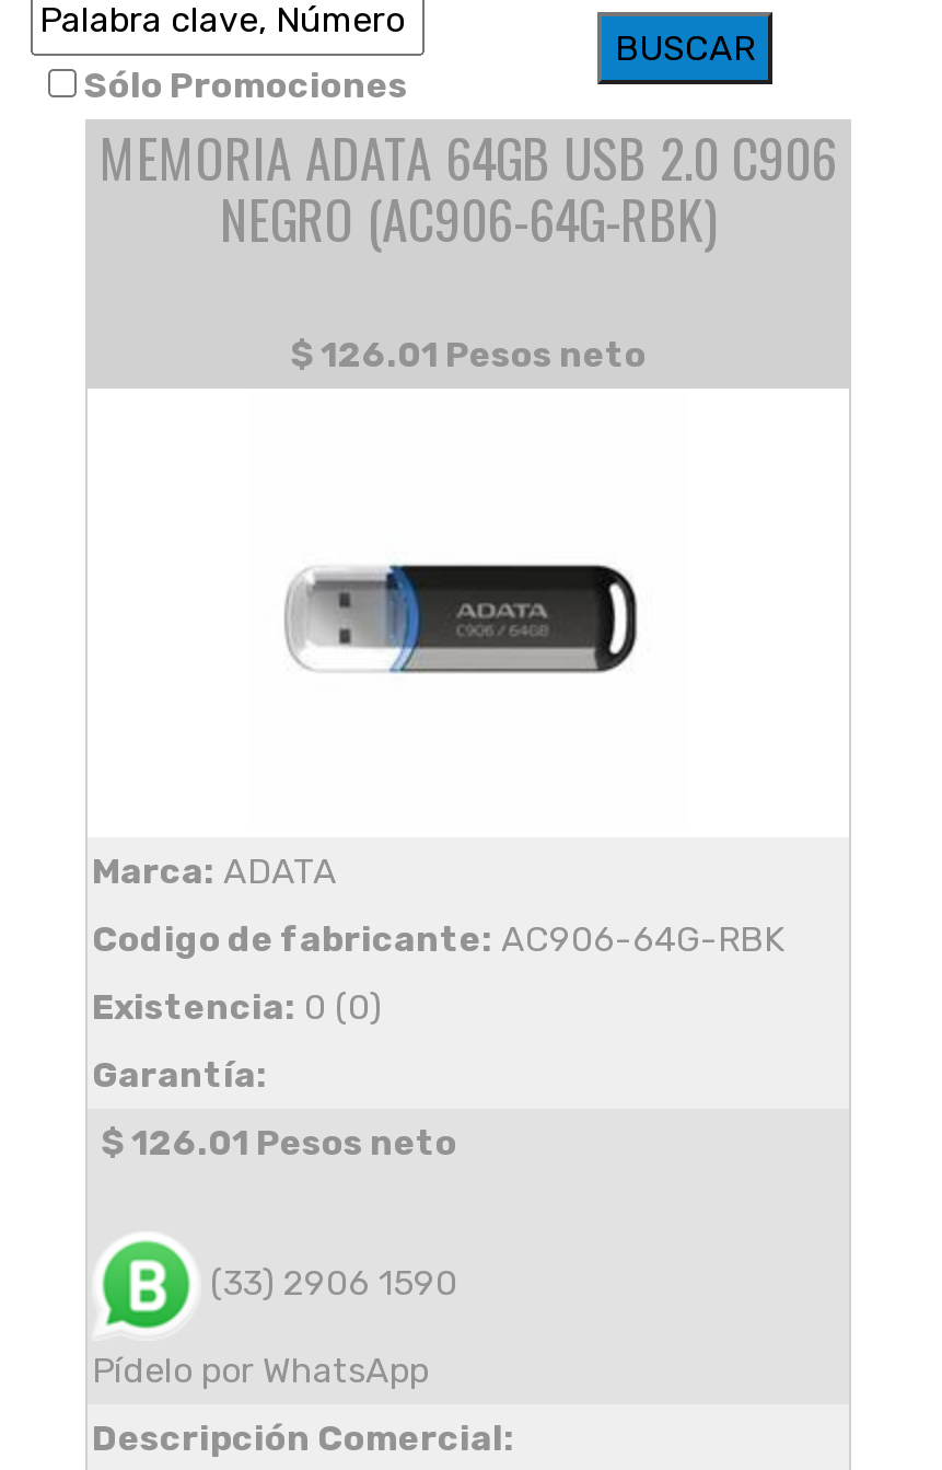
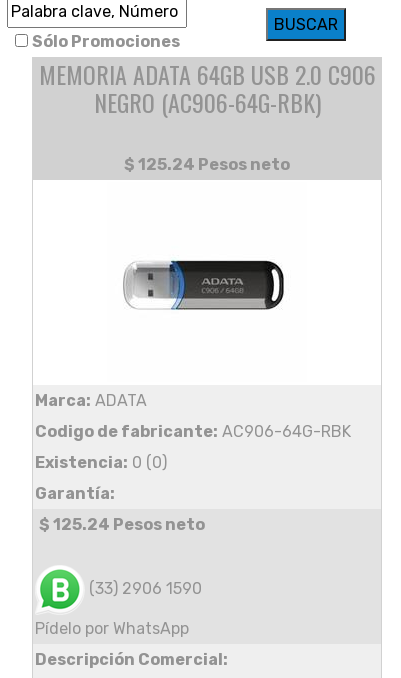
- $ 126.01 Pesos neto
+ $ 125.24 Pesos neto

- $ 126.01 Pesos neto
+ $ 125.24 Pesos neto
